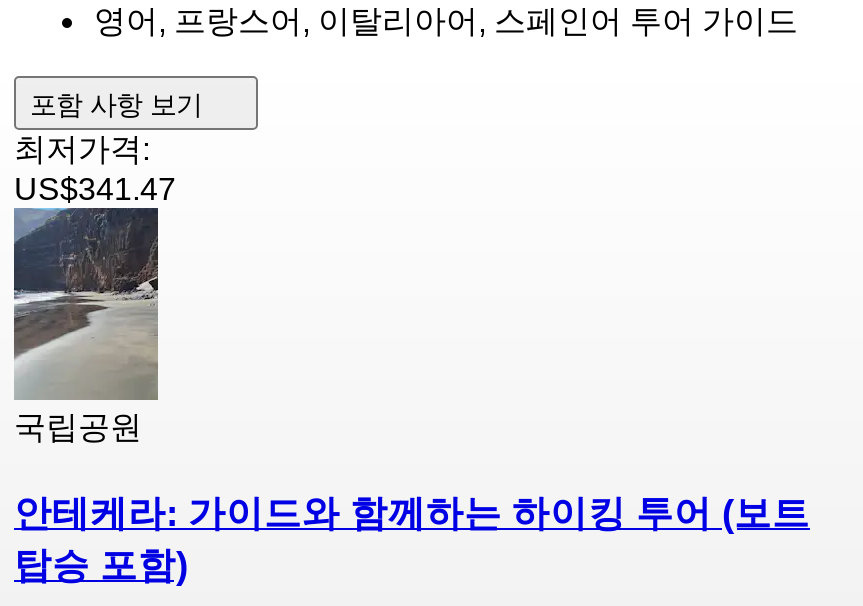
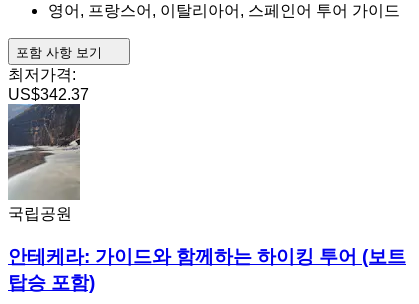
- US$341.47
+ US$342.37
